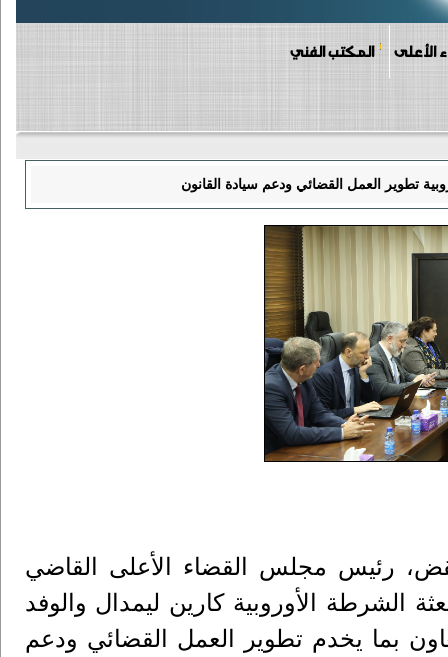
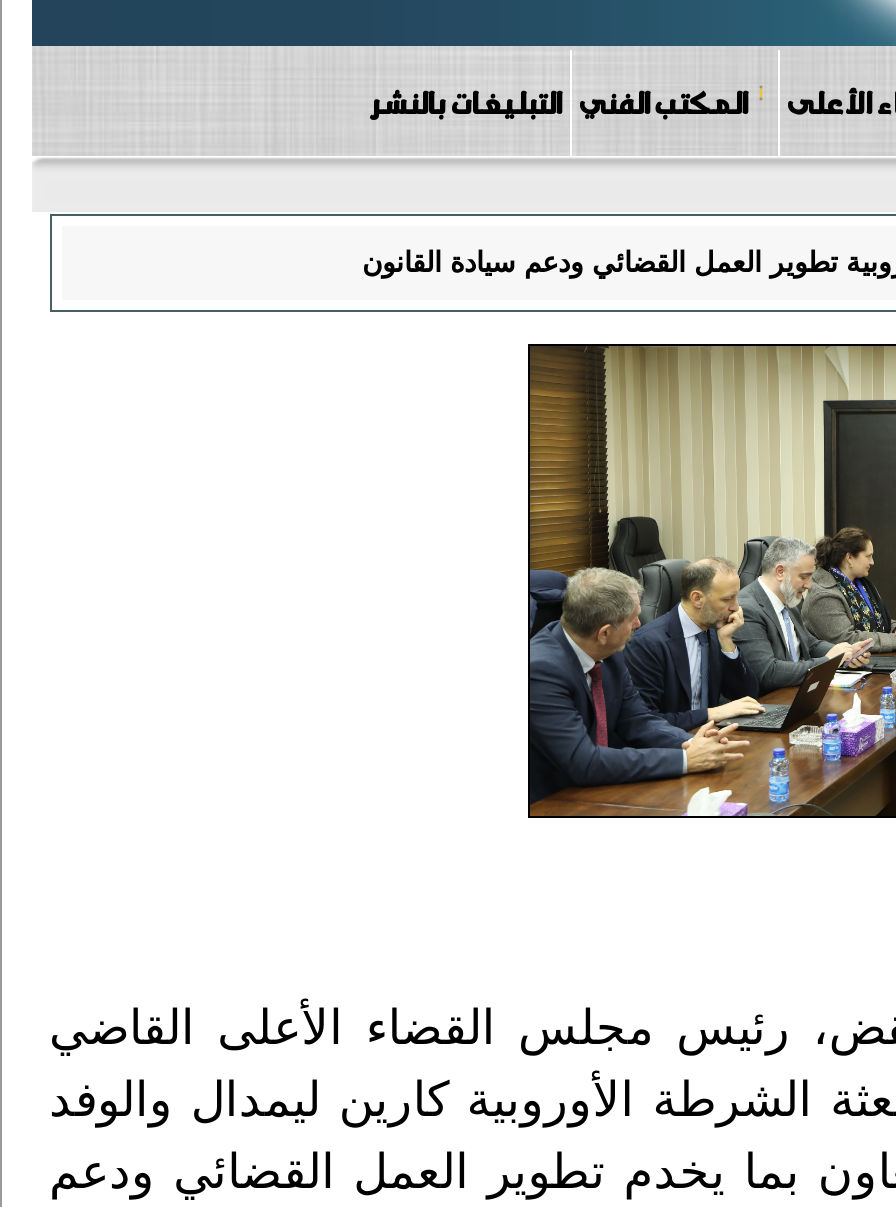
- المكتب الفني
+ المكتب الفني التبليغات بالنشر
